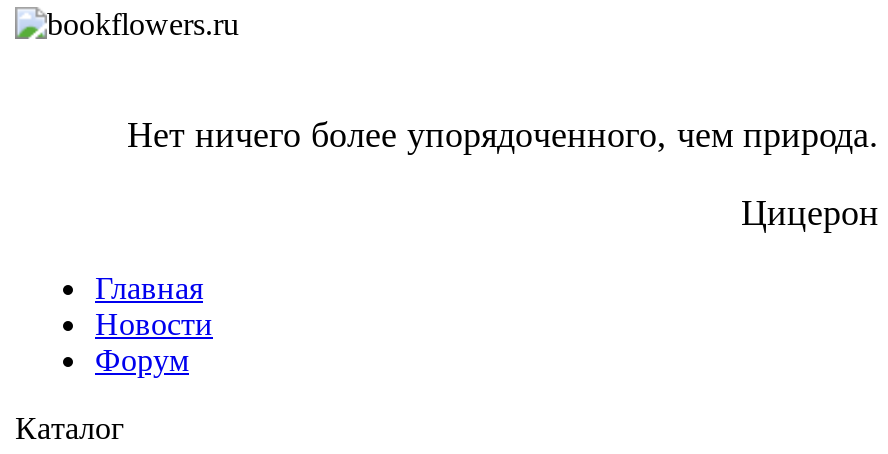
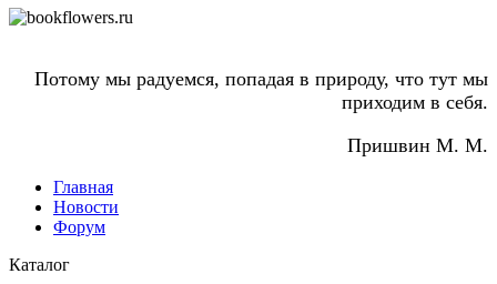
- Нет ничего более упорядоченного, чем природа.
+ Потому мы радуемся, попадая в природу, что тут мы
+ приходим в себя.

- Цицерон
+ Пришвин М. М.
